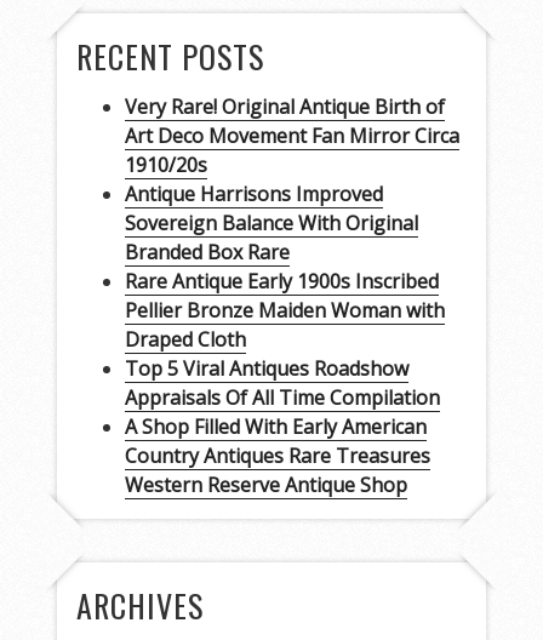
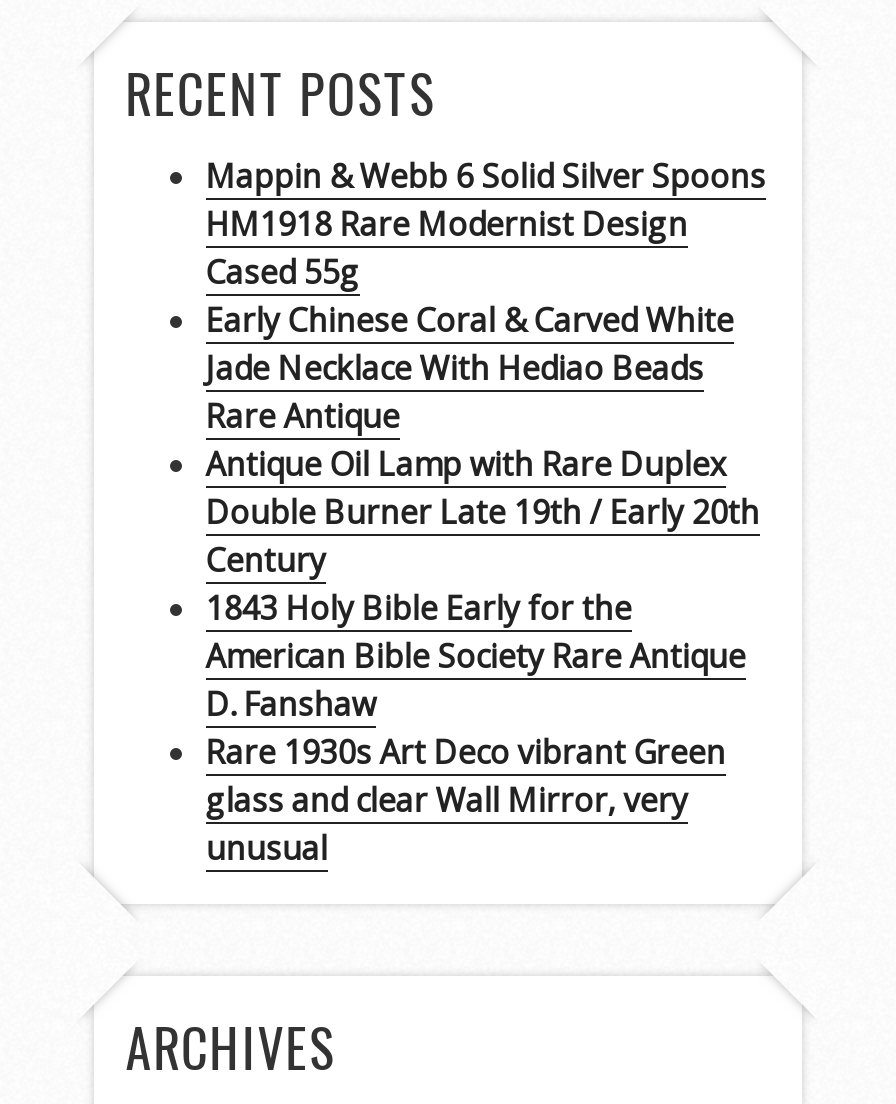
- Very Rare! Original Antique Birth of
- Art Deco Movement Fan Mirror Circa
- 1910/20s
- Antique Harrisons Improved
- Sovereign Balance With Original
- Branded Box Rare
- Rare Antique Early 1900s Inscribed
- Pellier Bronze Maiden Woman with
- Draped Cloth
- Top 5 Viral Antiques Roadshow
- Appraisals Of All Time Compilation
- A Shop Filled With Early American
- Country Antiques Rare Treasures
- Western Reserve Antique Shop
+ Mappin & Webb 6 Solid Silver Spoons
+ HM1918 Rare Modernist Design
+ Cased 55g
+ Early Chinese Coral & Carved White
+ Jade Necklace With Hediao Beads
+ Rare Antique
+ Antique Oil Lamp with Rare Duplex
+ Double Burner Late 19th / Early 20th
+ Century
+ 1843 Holy Bible Early for the
+ American Bible Society Rare Antique
+ D. Fanshaw
+ Rare 1930s Art Deco vibrant Green
+ glass and clear Wall Mirror, very
+ unusual
